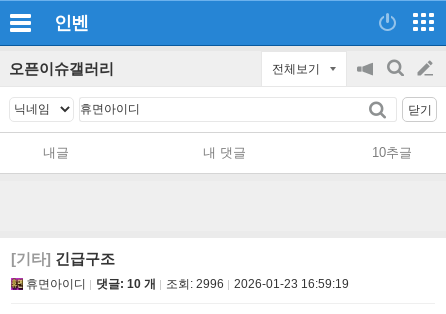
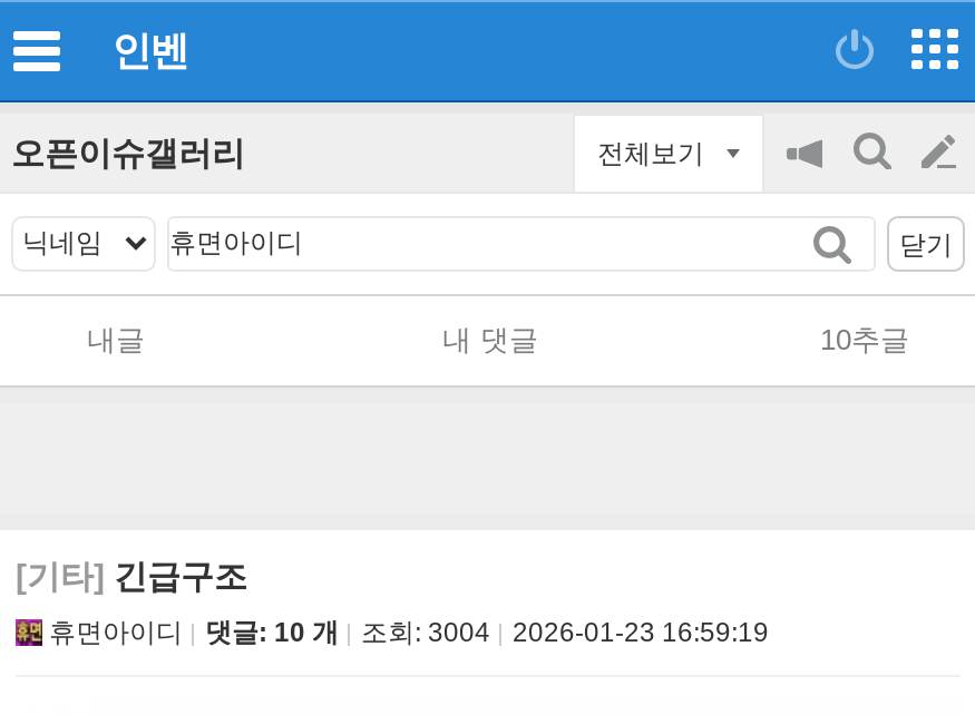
- 휴면아이디 댓글: 10 개 조회: 2996 2026-01-23 16:59:19
+ 휴면아이디 댓글: 10 개 조회: 3004 2026-01-23 16:59:19
